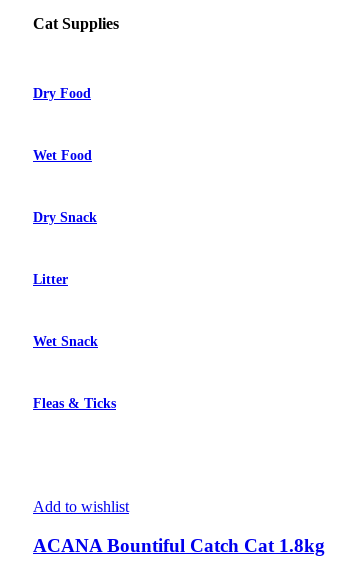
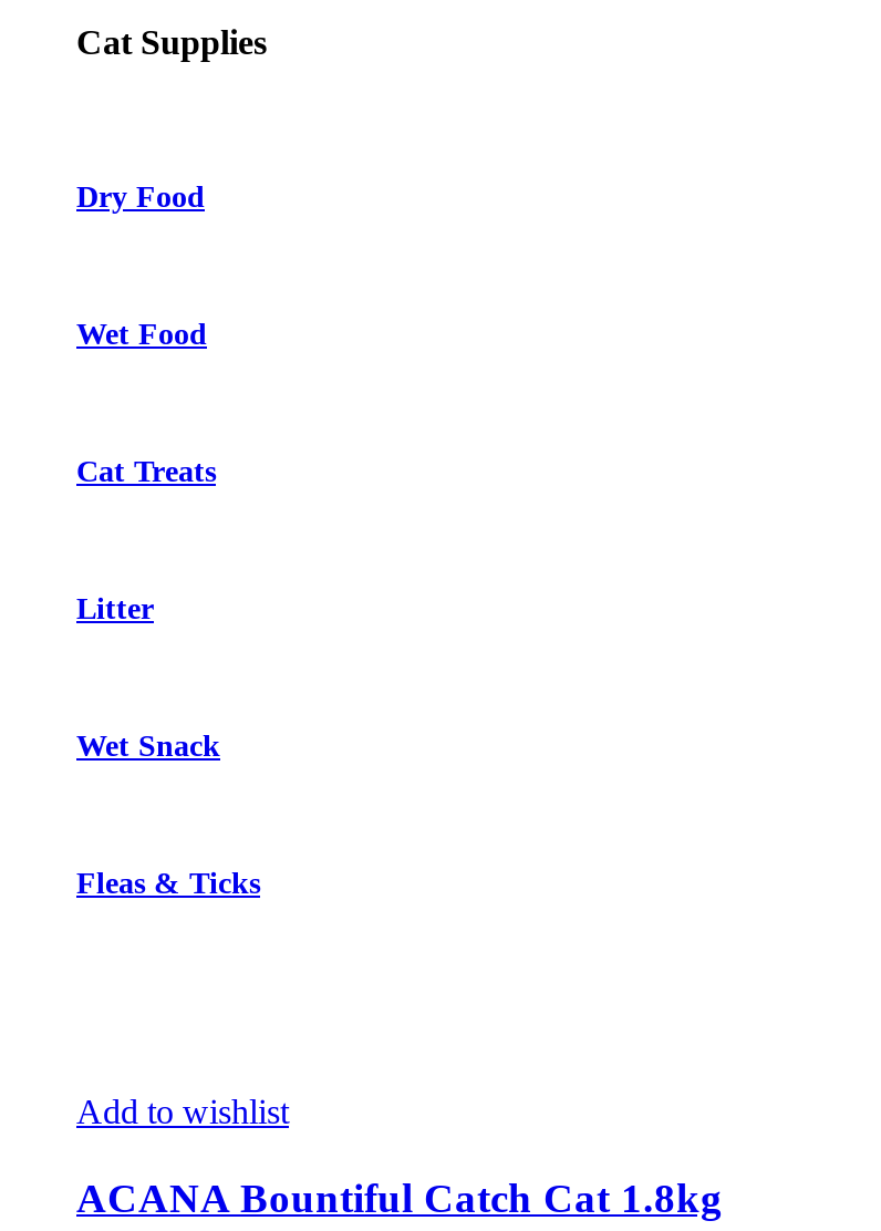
- Dry Snack
+ Cat Treats
